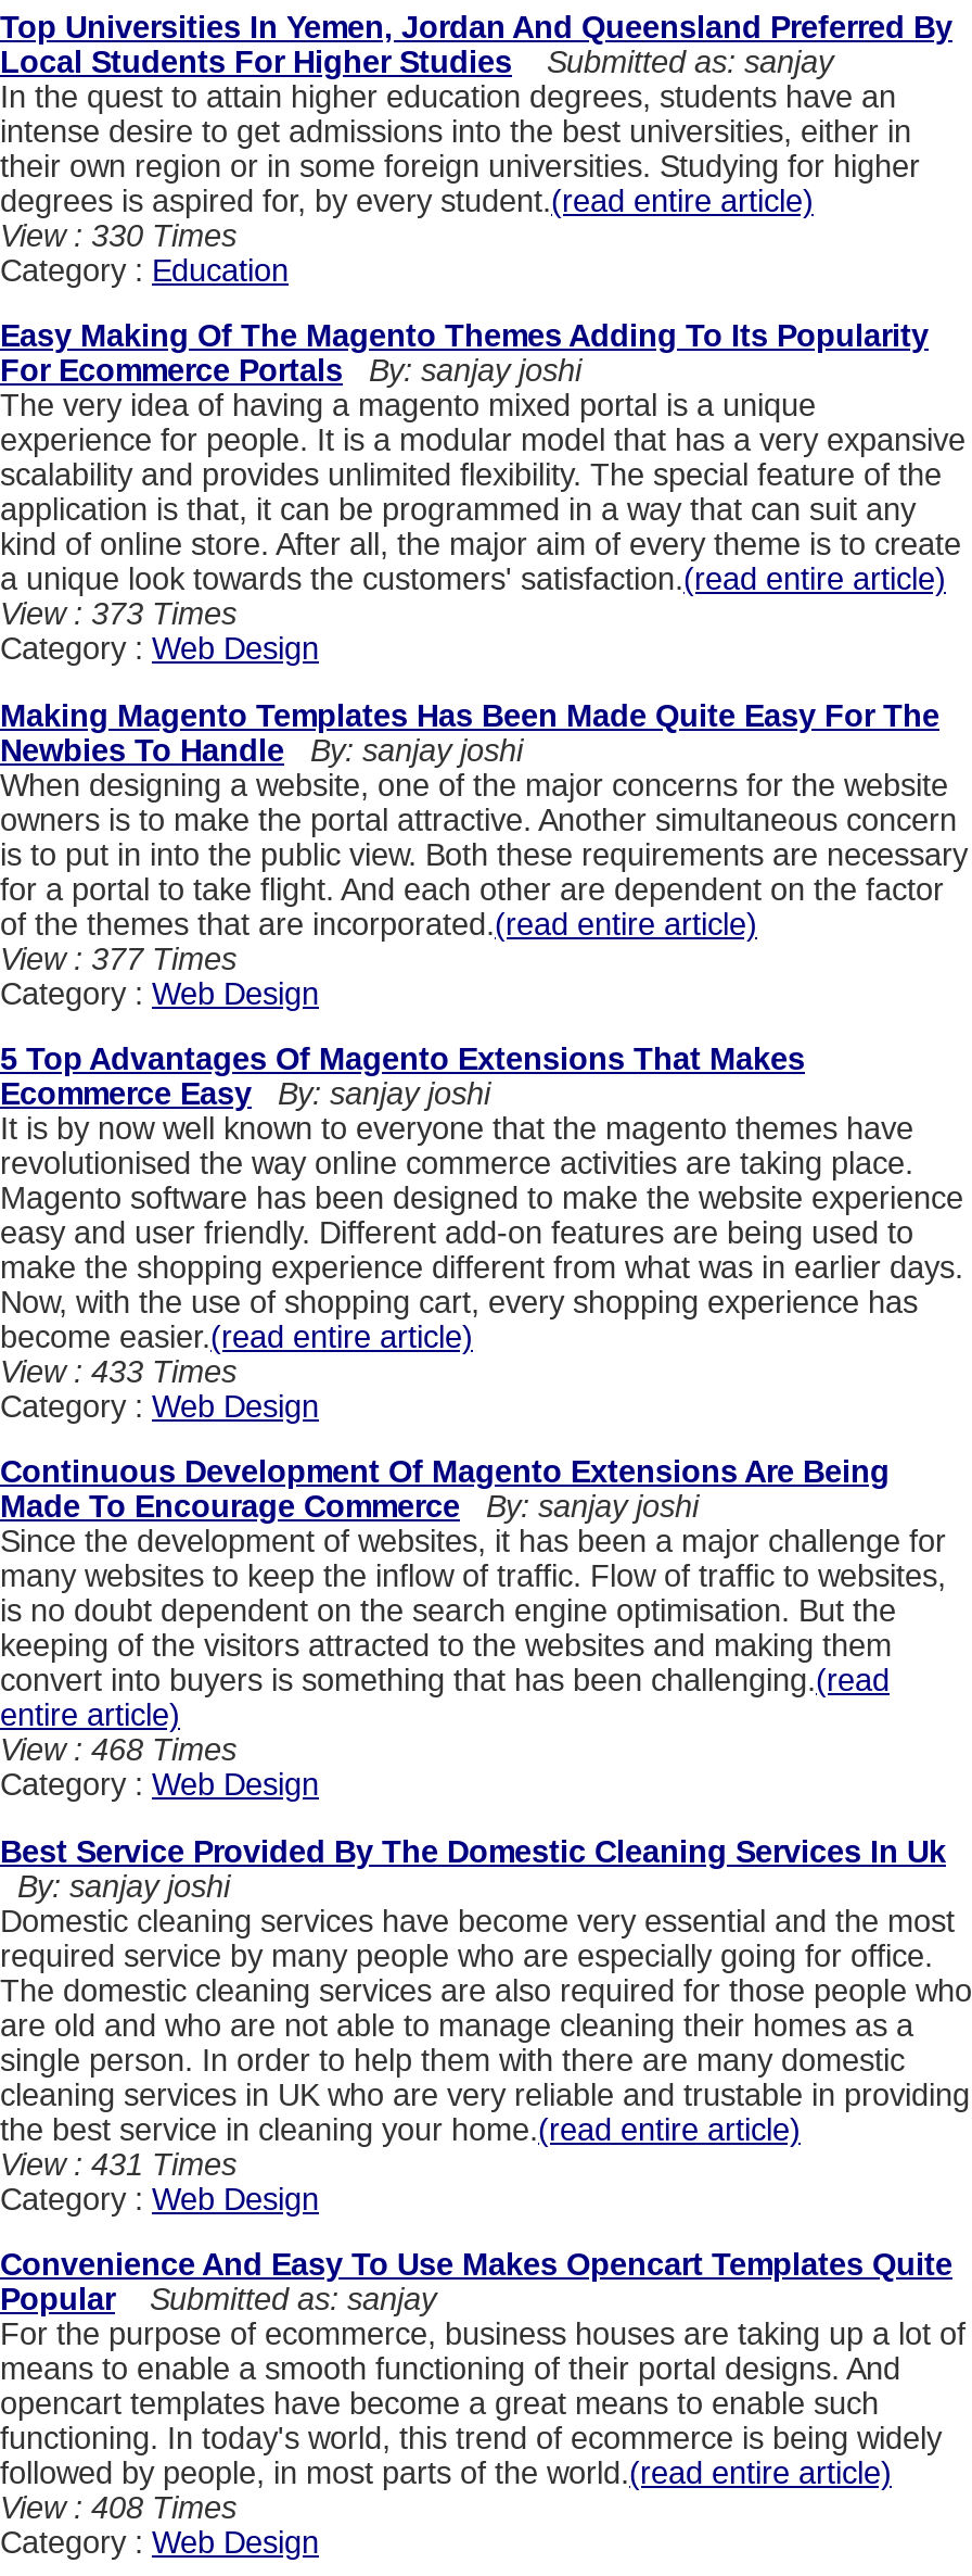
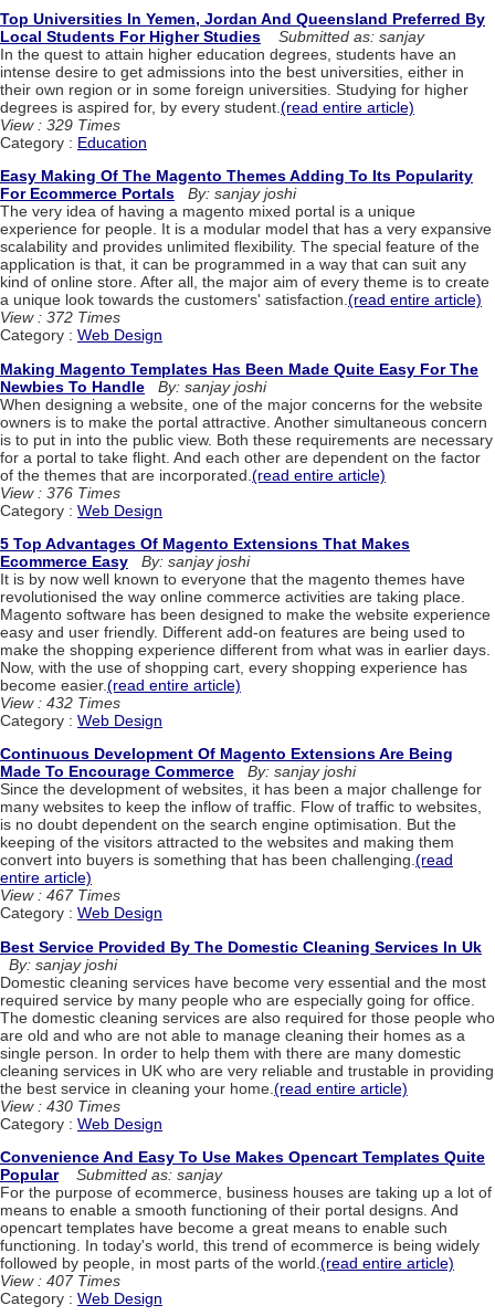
- View : 330 Times
+ View : 329 Times

- View : 373 Times
+ View : 372 Times

- View : 377 Times
+ View : 376 Times

- View : 433 Times
+ View : 432 Times

- View : 468 Times
+ View : 467 Times

- View : 431 Times
+ View : 430 Times

- View : 408 Times
+ View : 407 Times
